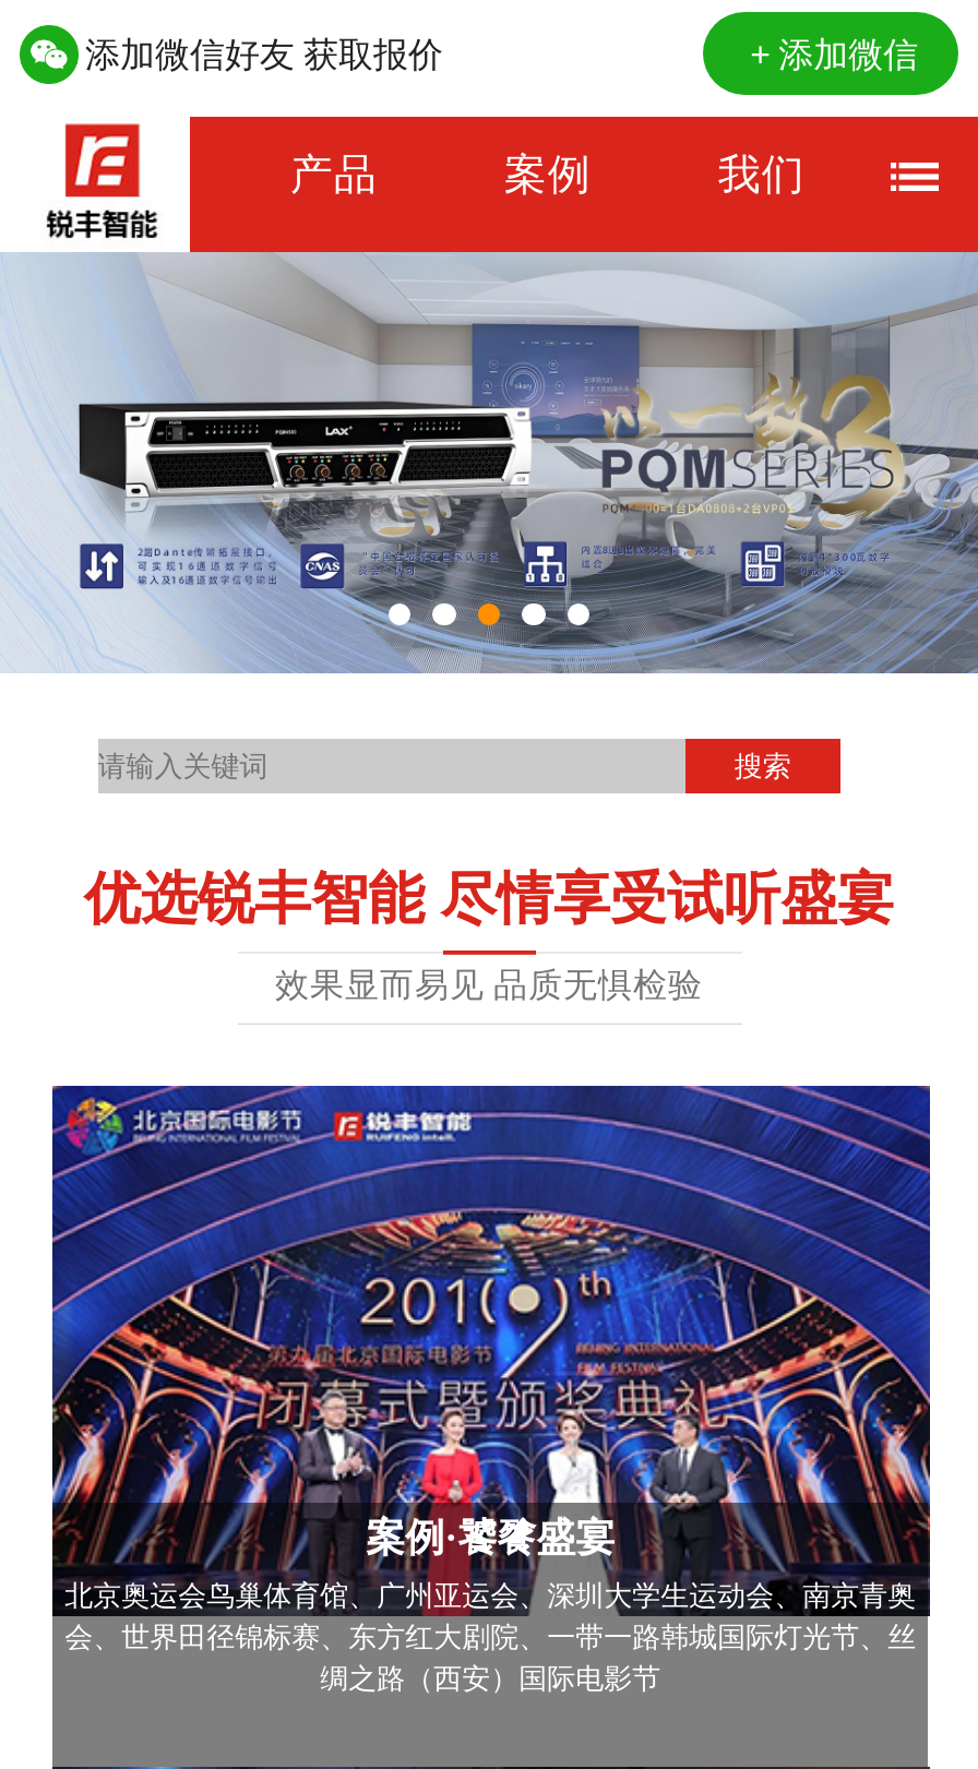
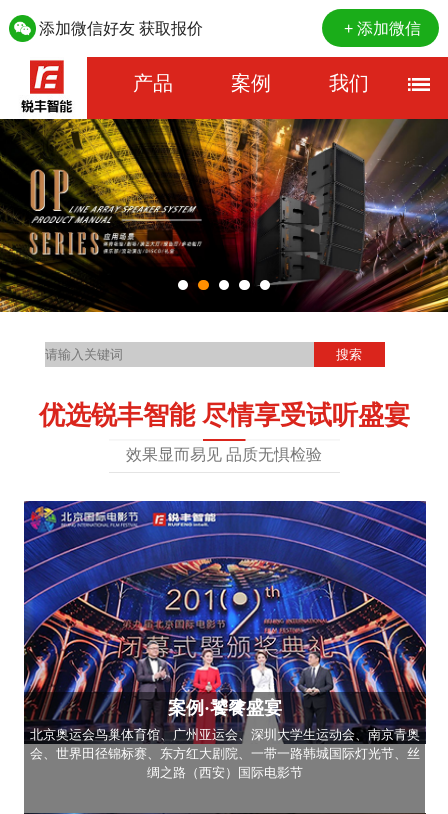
- [image]
+ [image]
